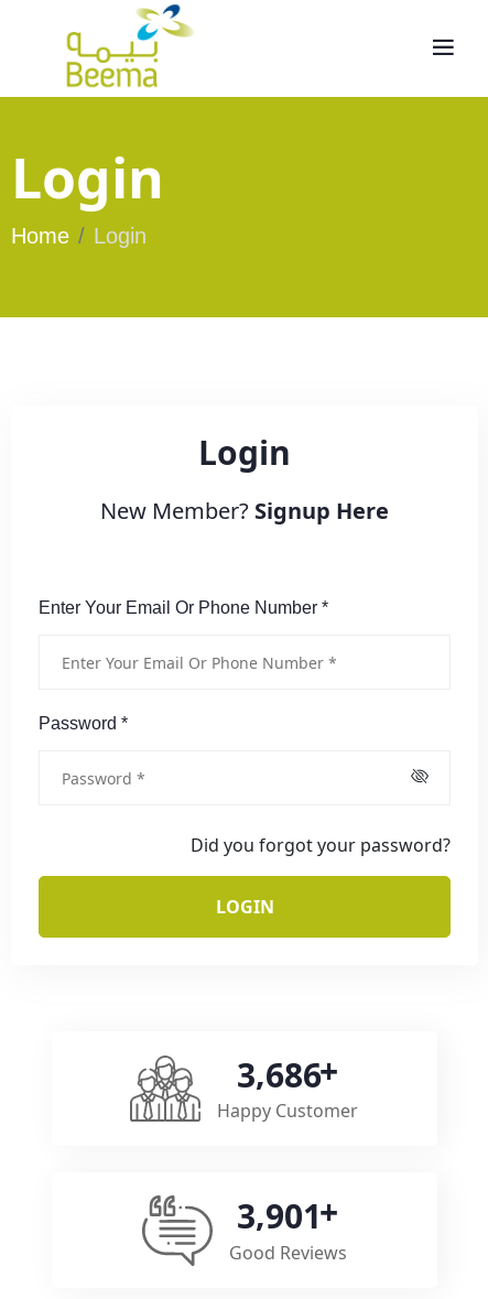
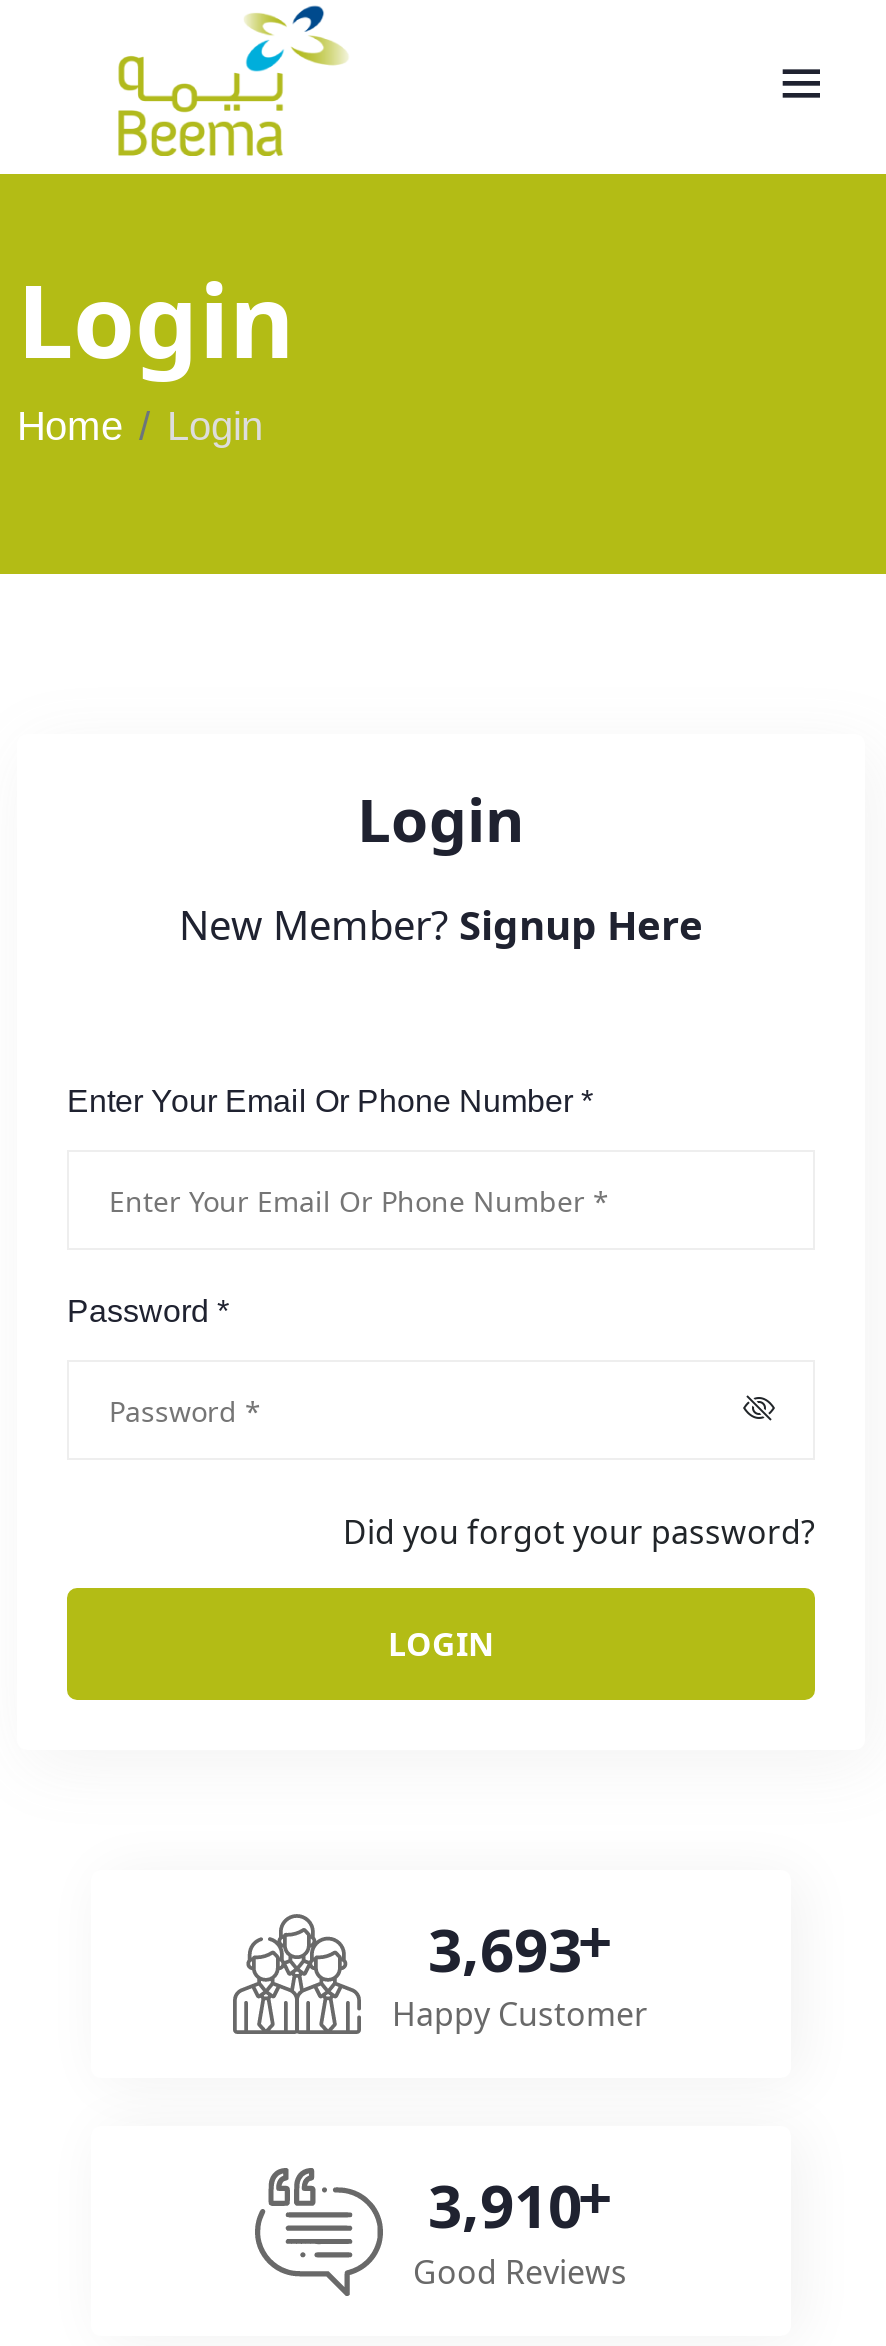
- 3,686
+ 3,693

- 3,901
+ 3,910
